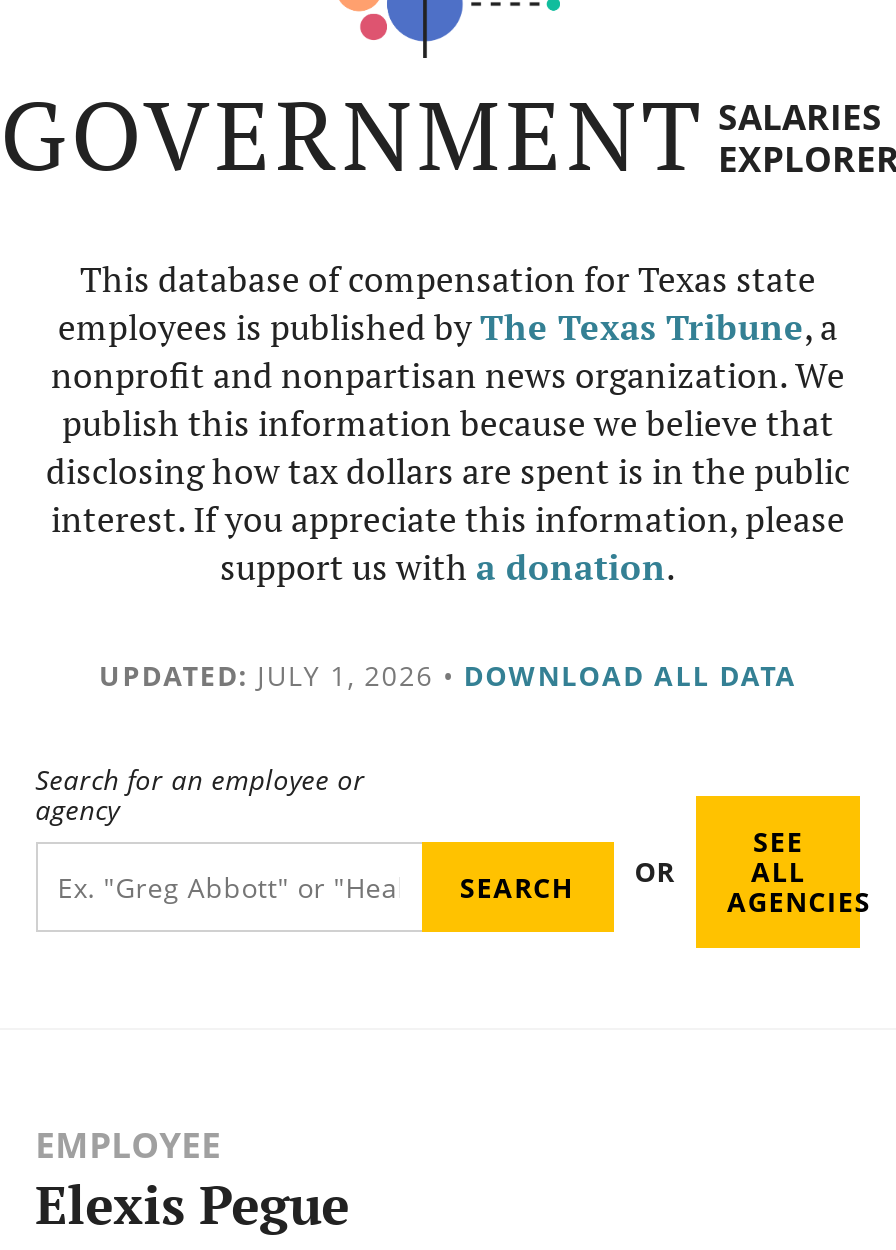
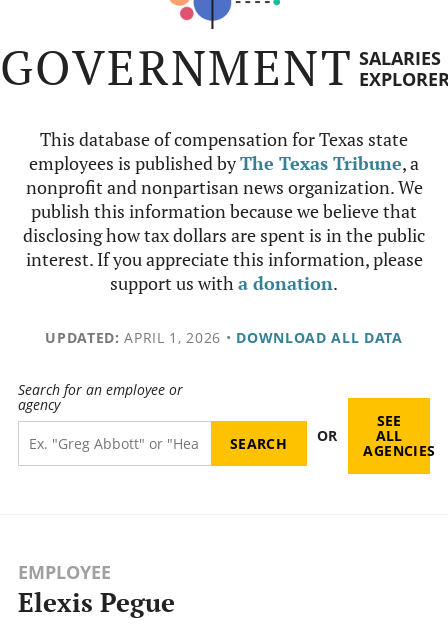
- UPDATED: JULY 1, 2026 • DOWNLOAD ALL DATA
+ UPDATED: APRIL 1, 2026 • DOWNLOAD ALL DATA
